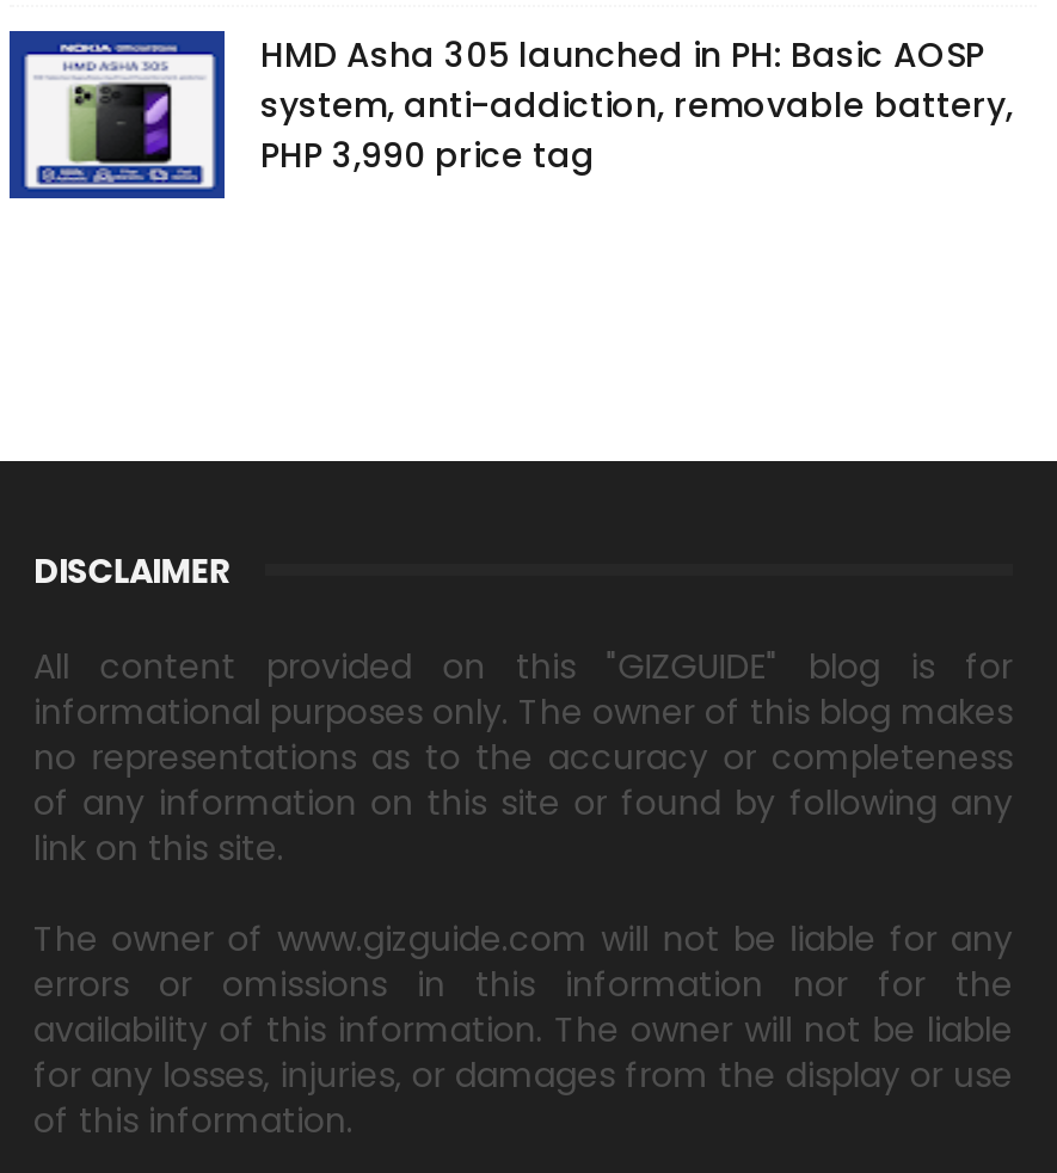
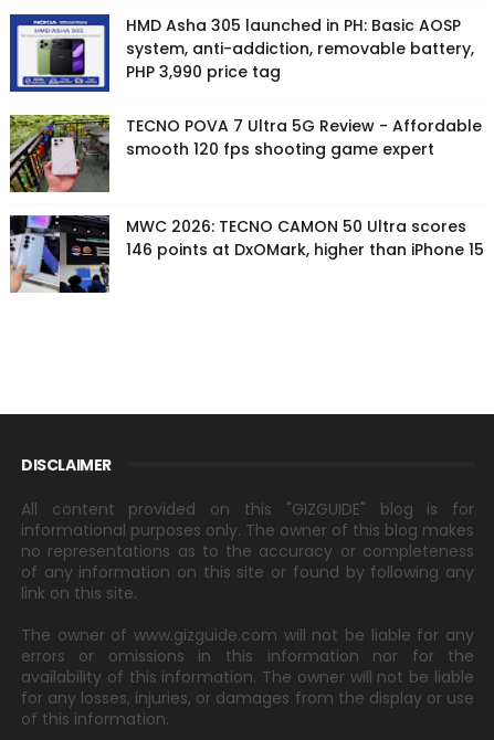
+ [image]
+ TECNO POVA 7 Ultra 5G Review - Affordable
+ smooth 120 fps shooting game expert
+ MWC 2026: TECNO CAMON 50 Ultra scores
+ 146 points at DxOMark, higher than iPhone 15

+ [image]
